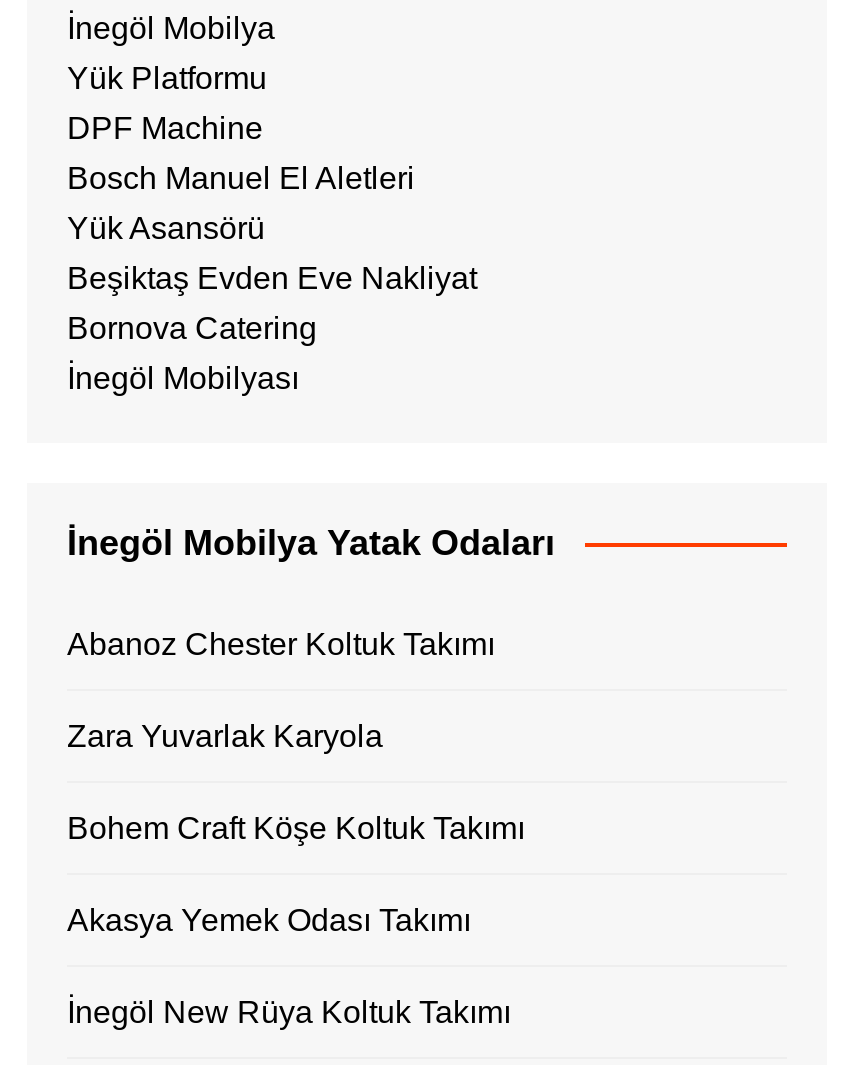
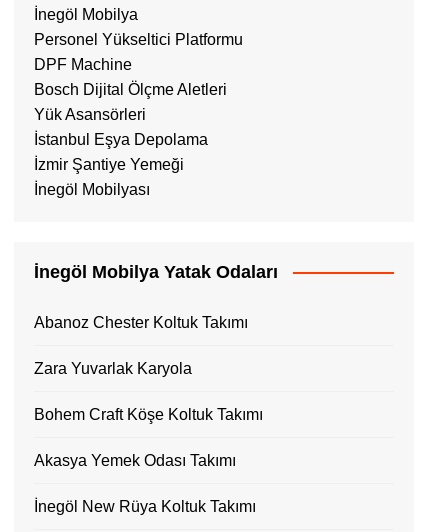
- Yük Platformu
+ Personel Yükseltici Platformu

- Bosch Manuel El Aletleri
+ Bosch Dijital Ölçme Aletleri

- Yük Asansörü
+ Yük Asansörleri

- Beşiktaş Evden Eve Nakliyat
+ İstanbul Eşya Depolama

- Bornova Catering
+ İzmir Şantiye Yemeği
